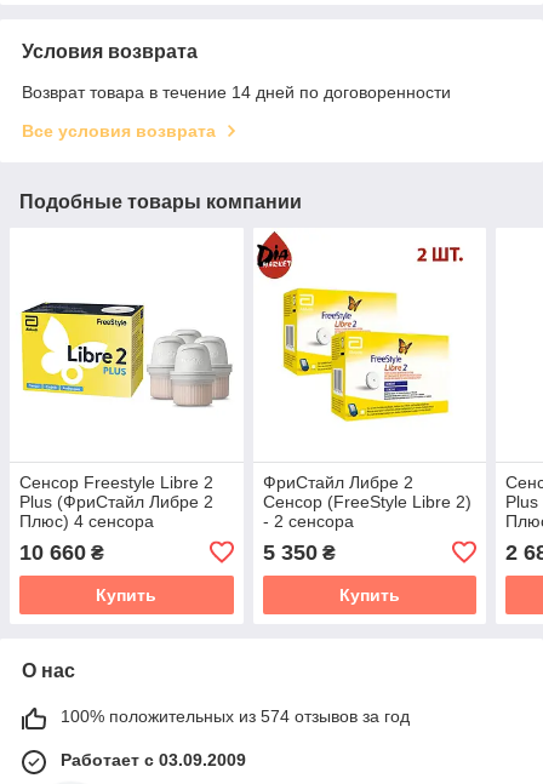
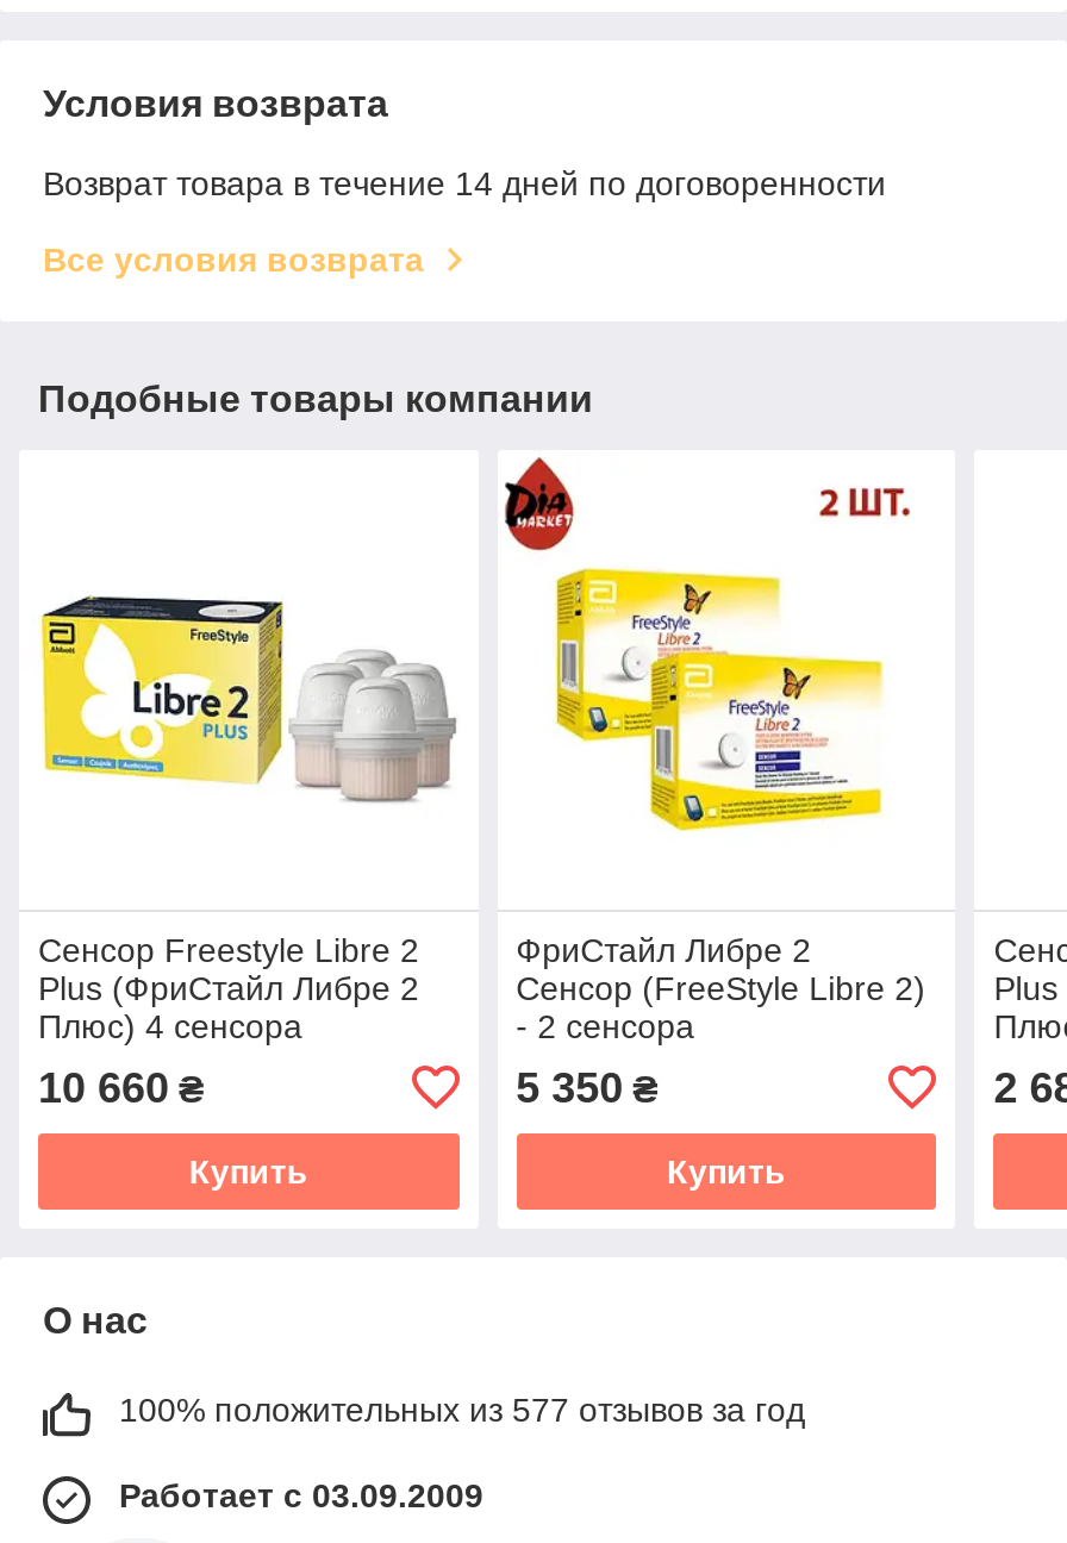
- 100% положительных из 574 отзывов за год
+ 100% положительных из 577 отзывов за год
